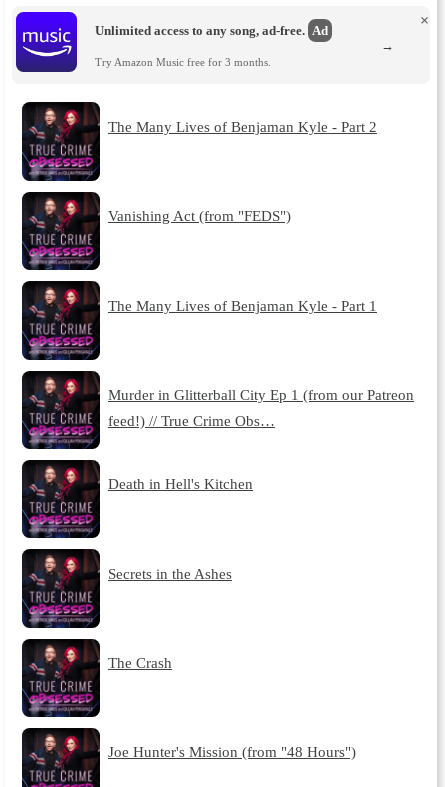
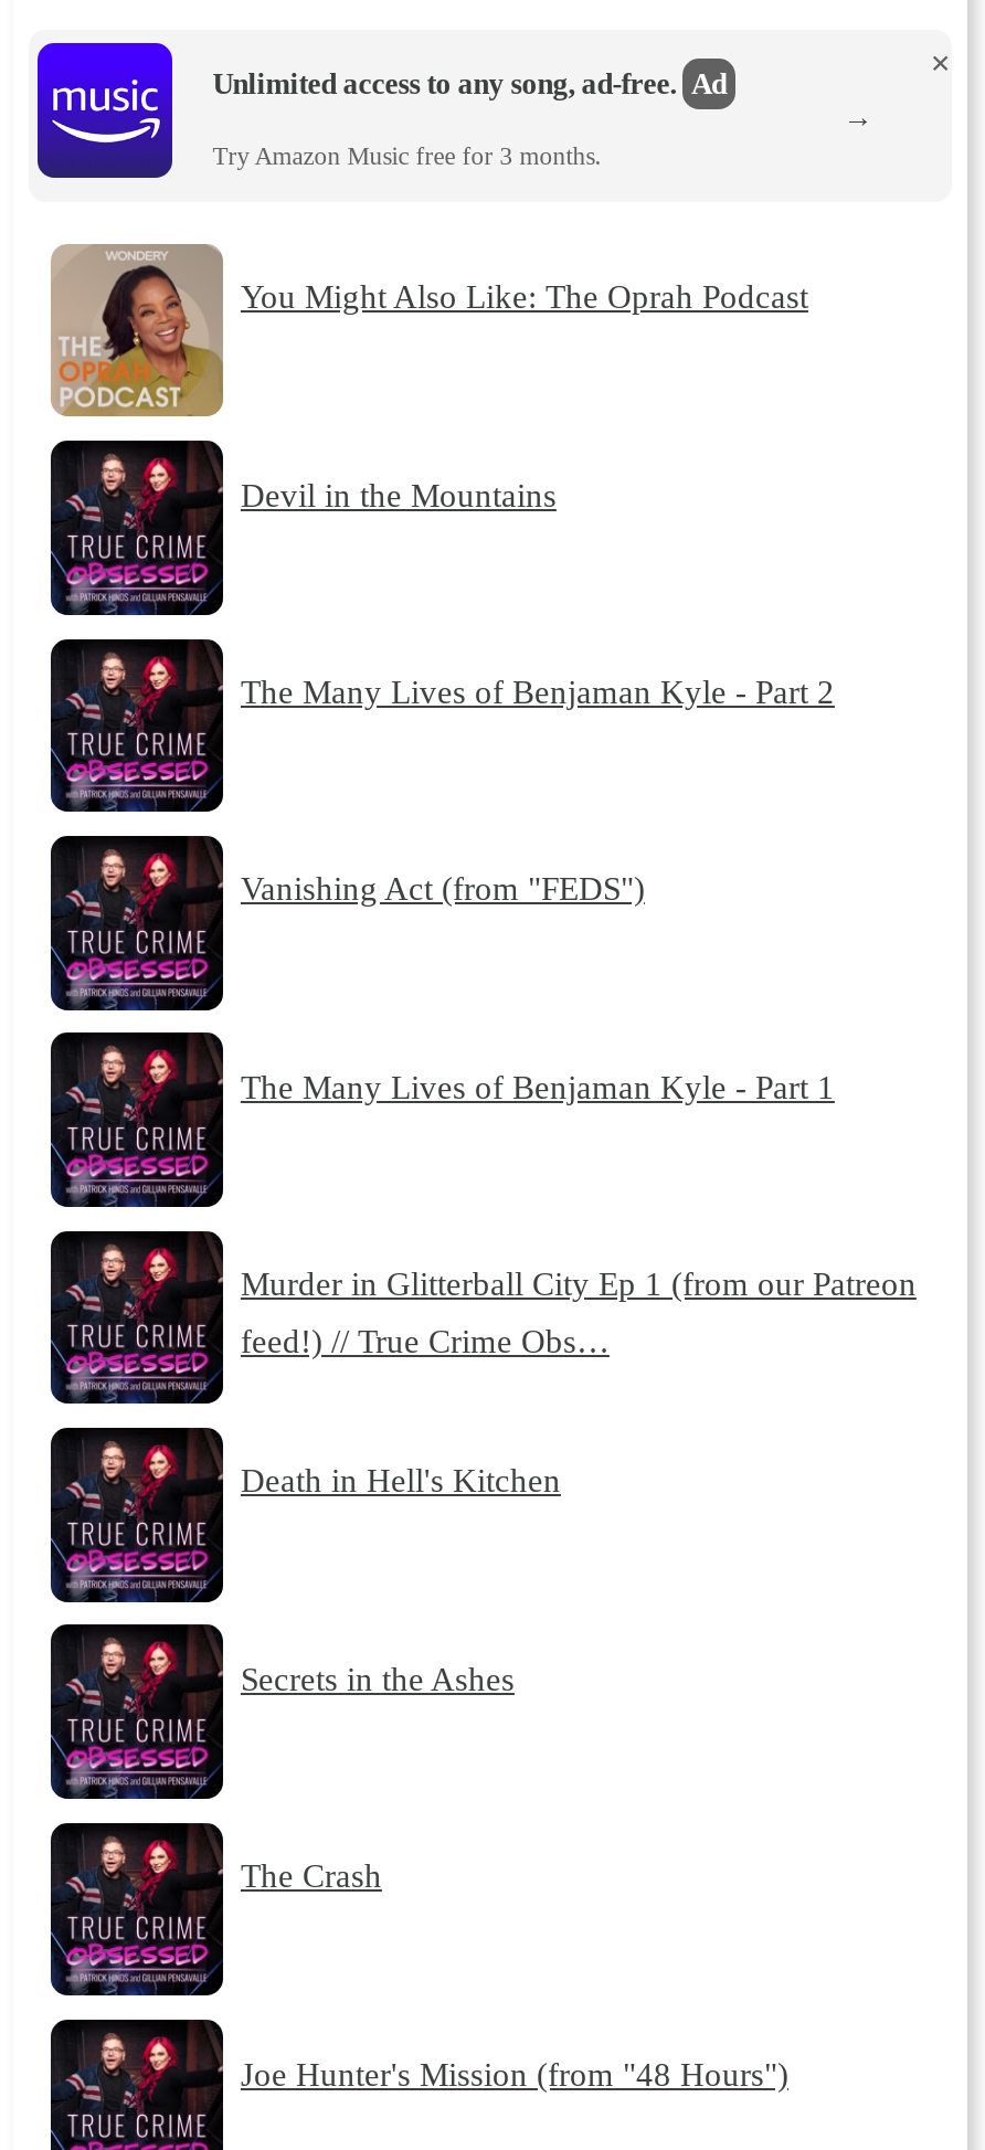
+ [image]
+ You Might Also Like: The Oprah Podcast

+ Devil in the Mountains
